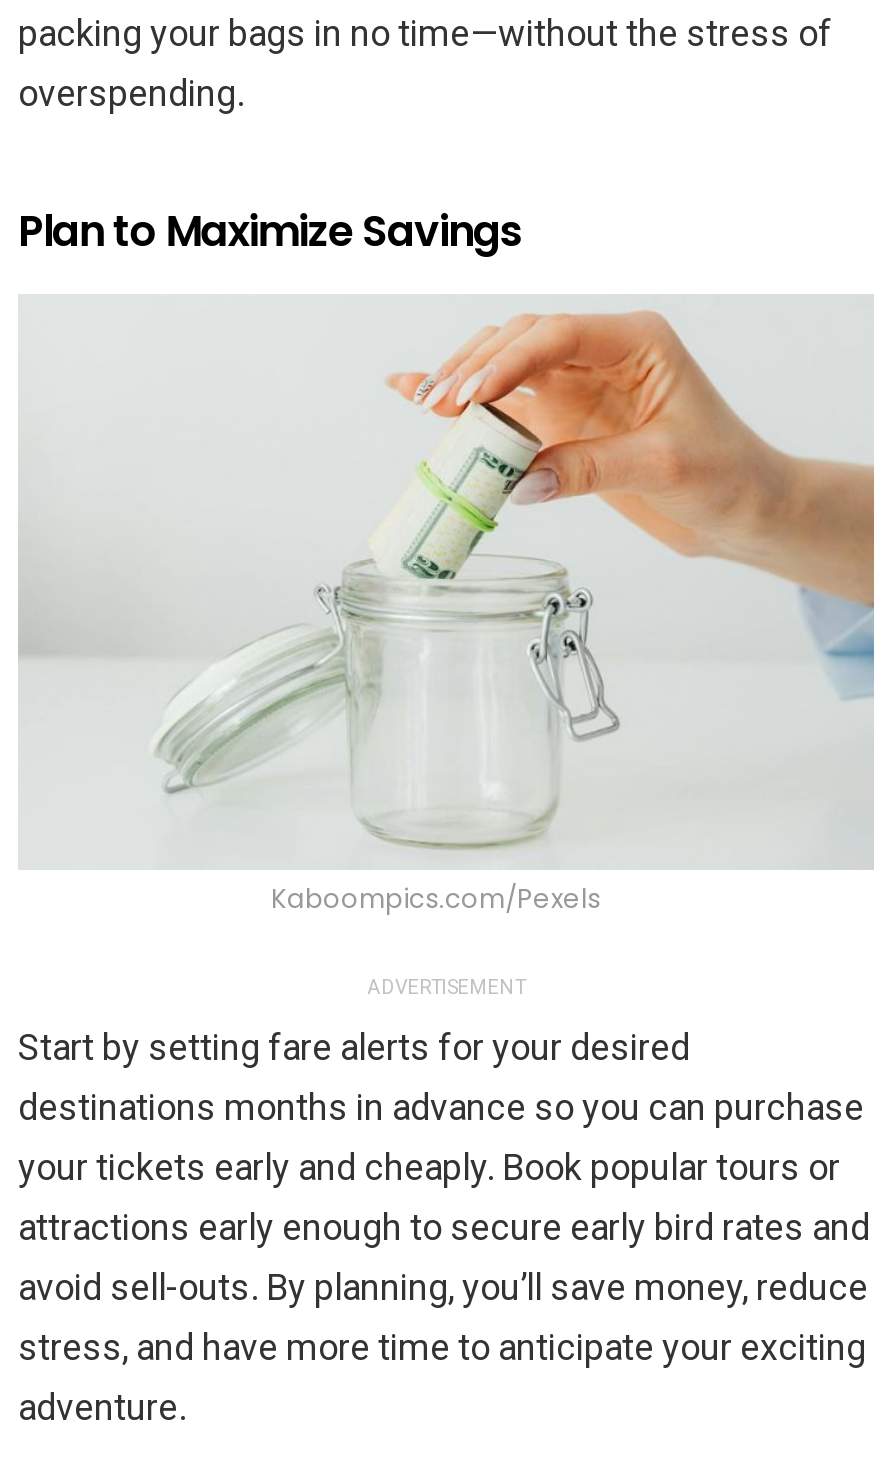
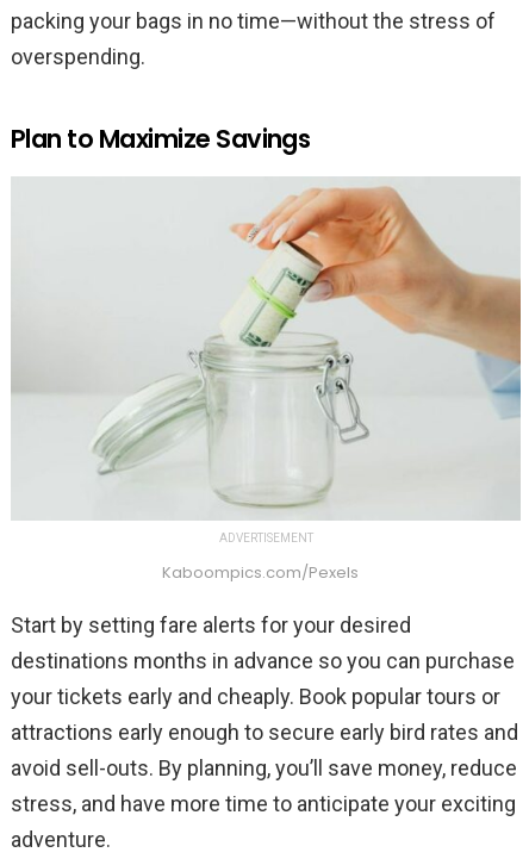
moved down: Kaboompics.com/Pexels

moved up: ADVERTISEMENT
